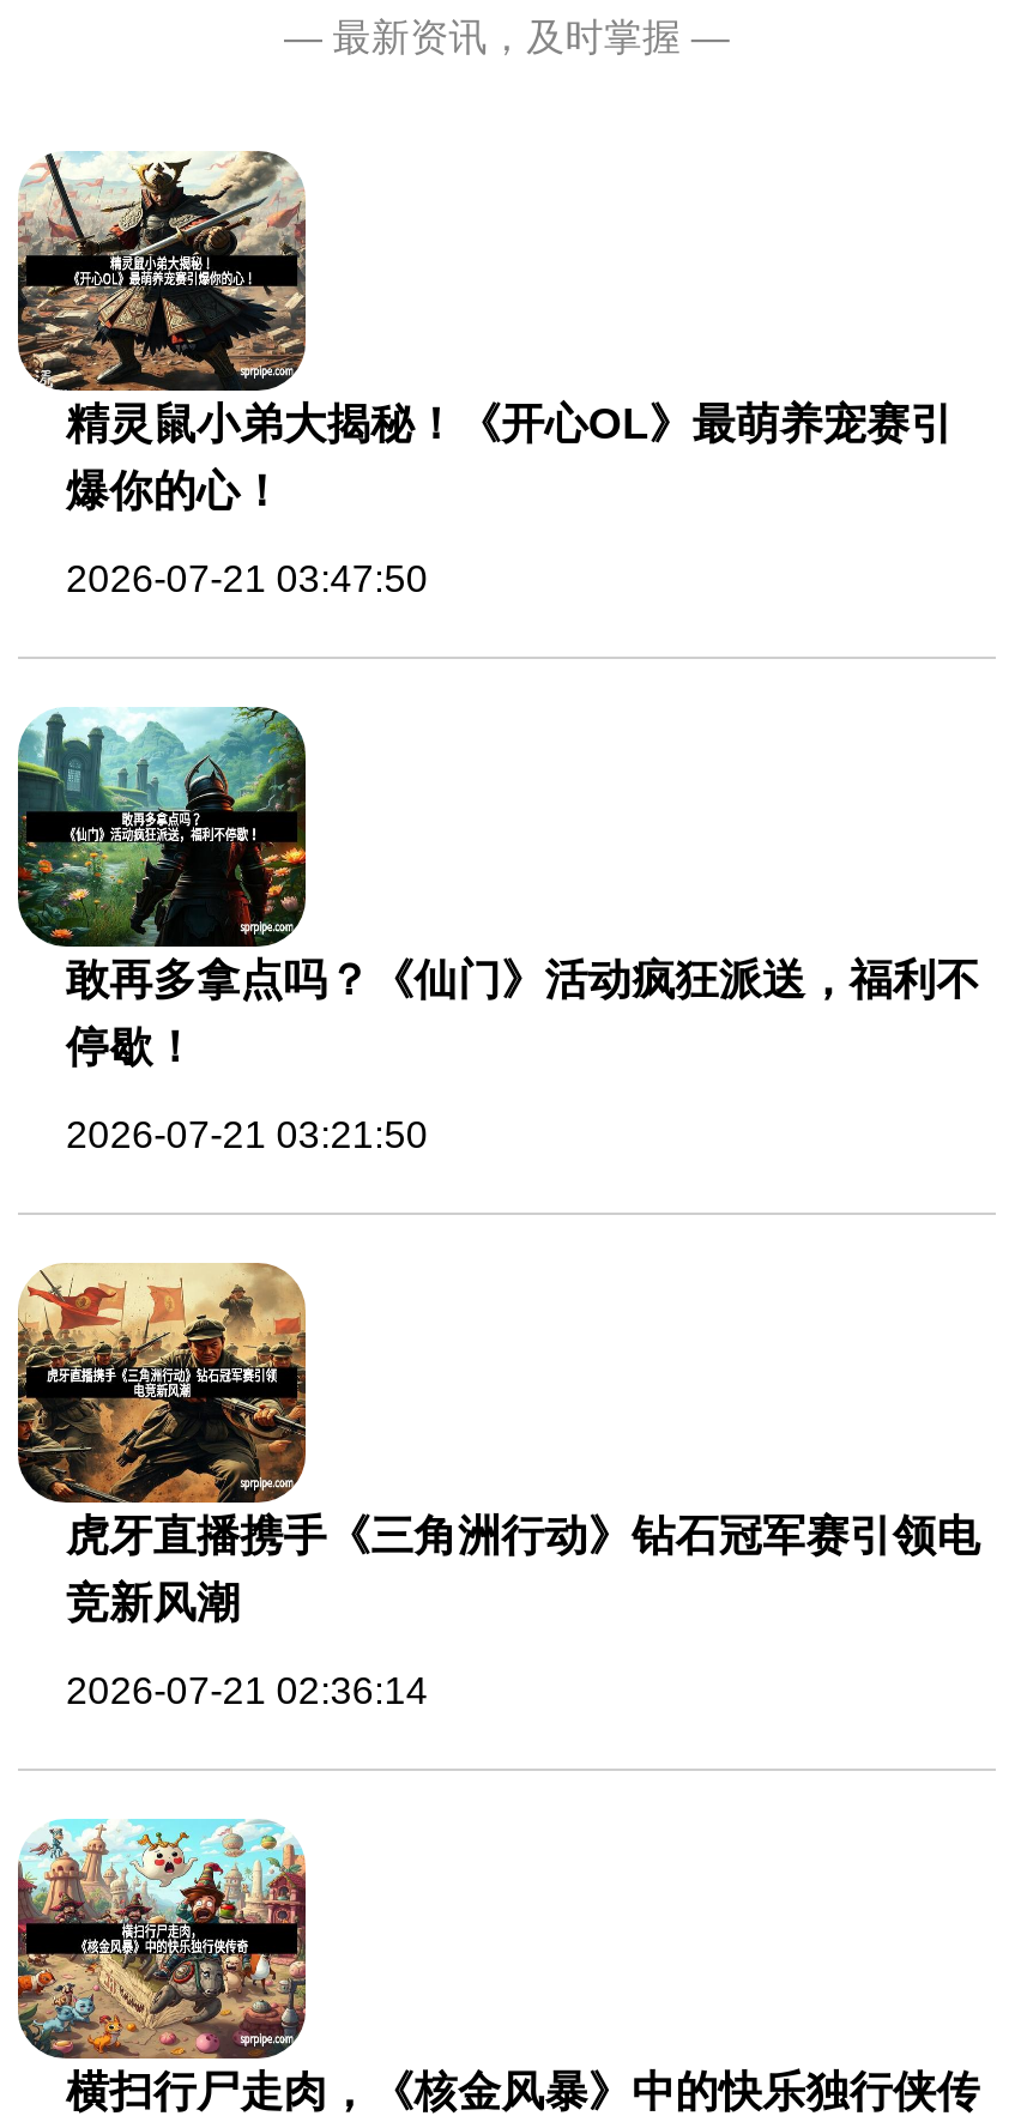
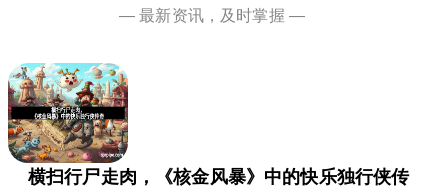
- [image]
- 精灵鼠小弟大揭秘！《开心OL》最萌养宠赛引
- 爆你的心！
- 2026-07-21 03:47:50

- [image]
- 敢再多拿点吗？《仙门》活动疯狂派送，福利不
- 停歇！
- 2026-07-21 03:21:50

- [image]
- 虎牙直播携手《三角洲行动》钻石冠军赛引领电
- 竞新风潮
- 2026-07-21 02:36:14
